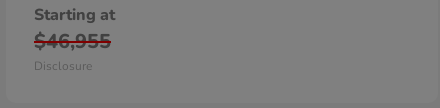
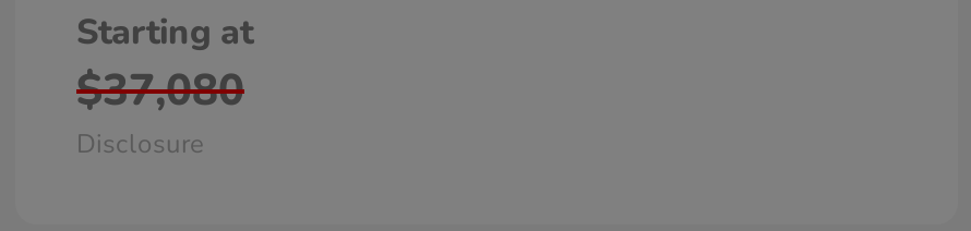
- $46,955
+ $37,080
